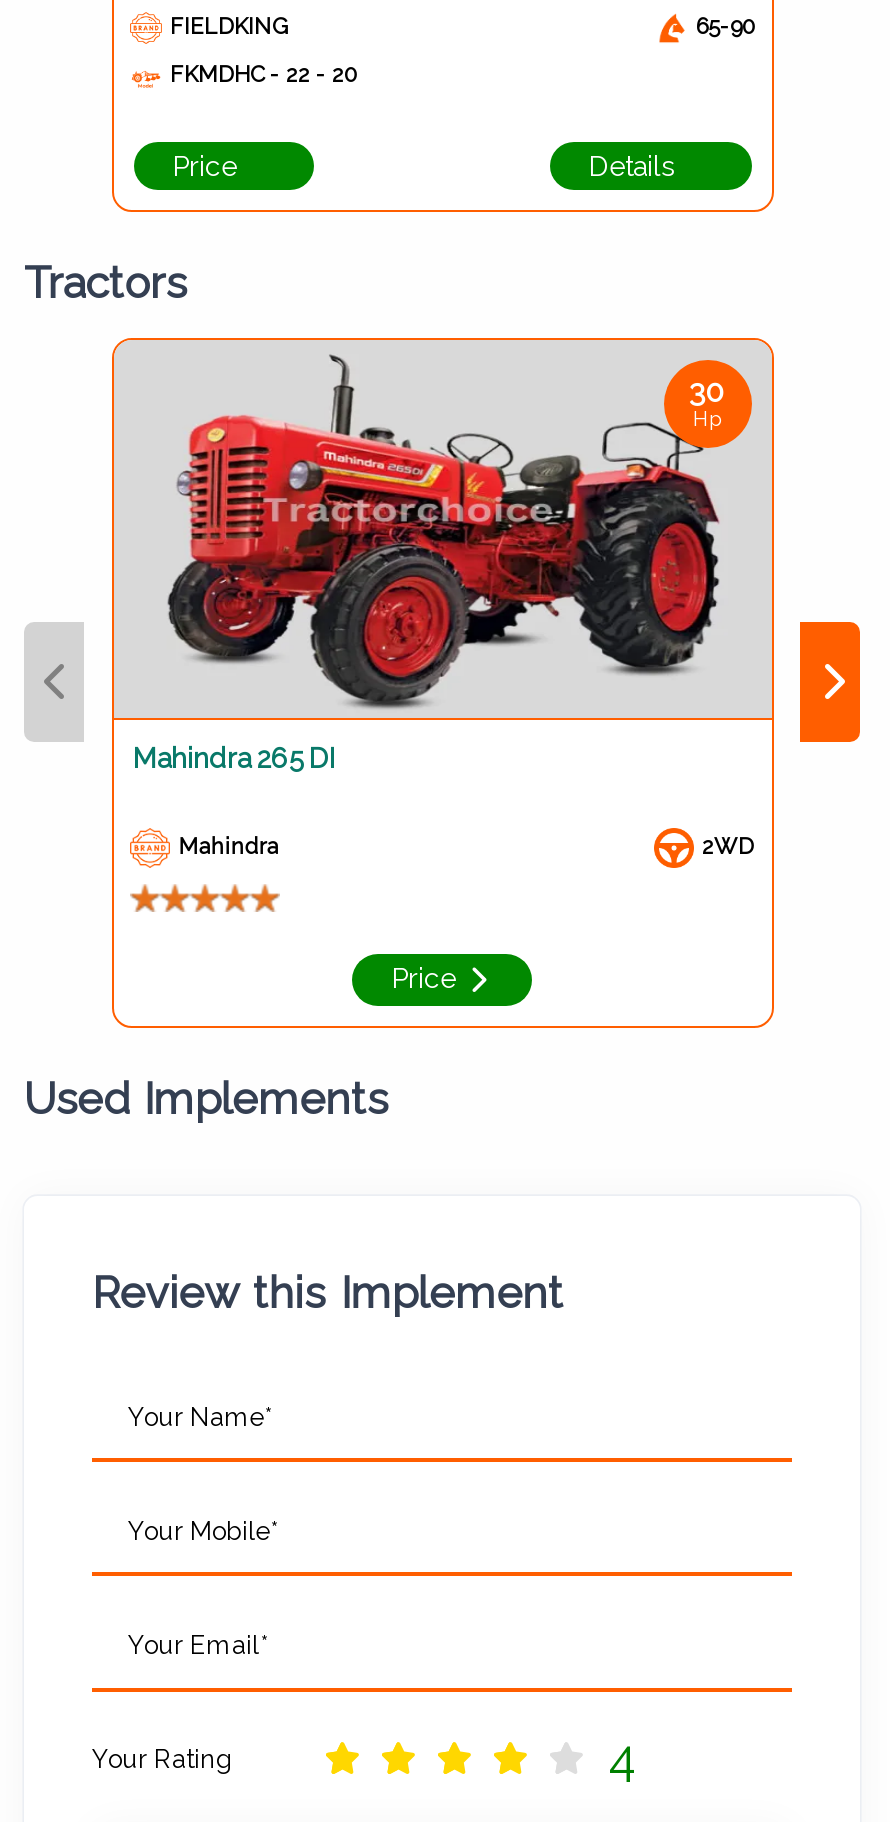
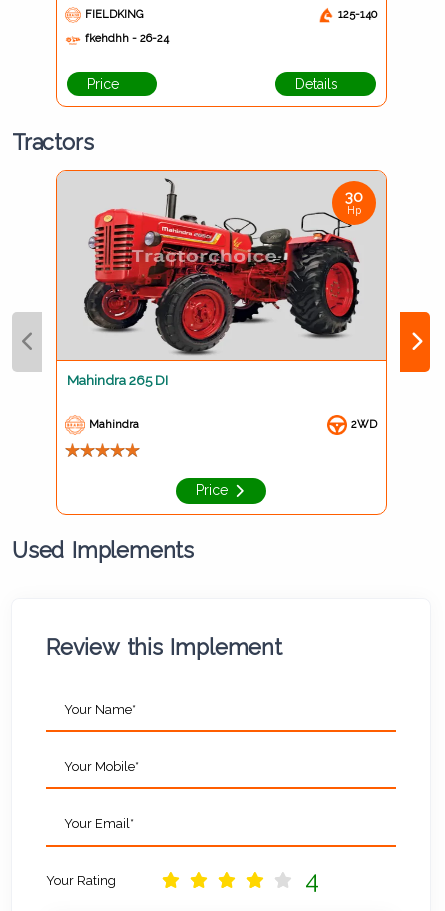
- 65-90
+ 125-140

- FKMDHC - 22 - 20
+ fkehdhh - 26-24
